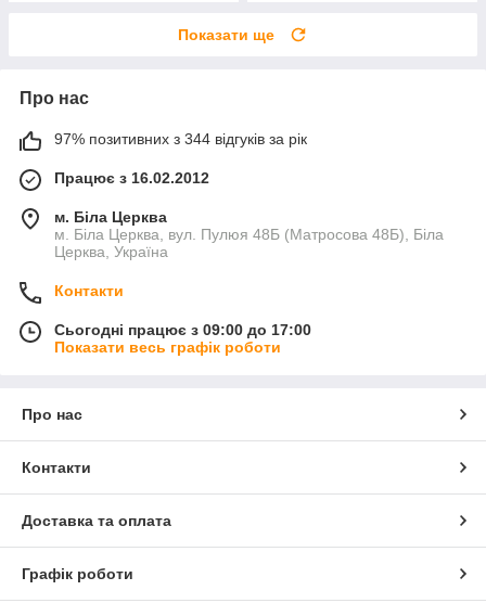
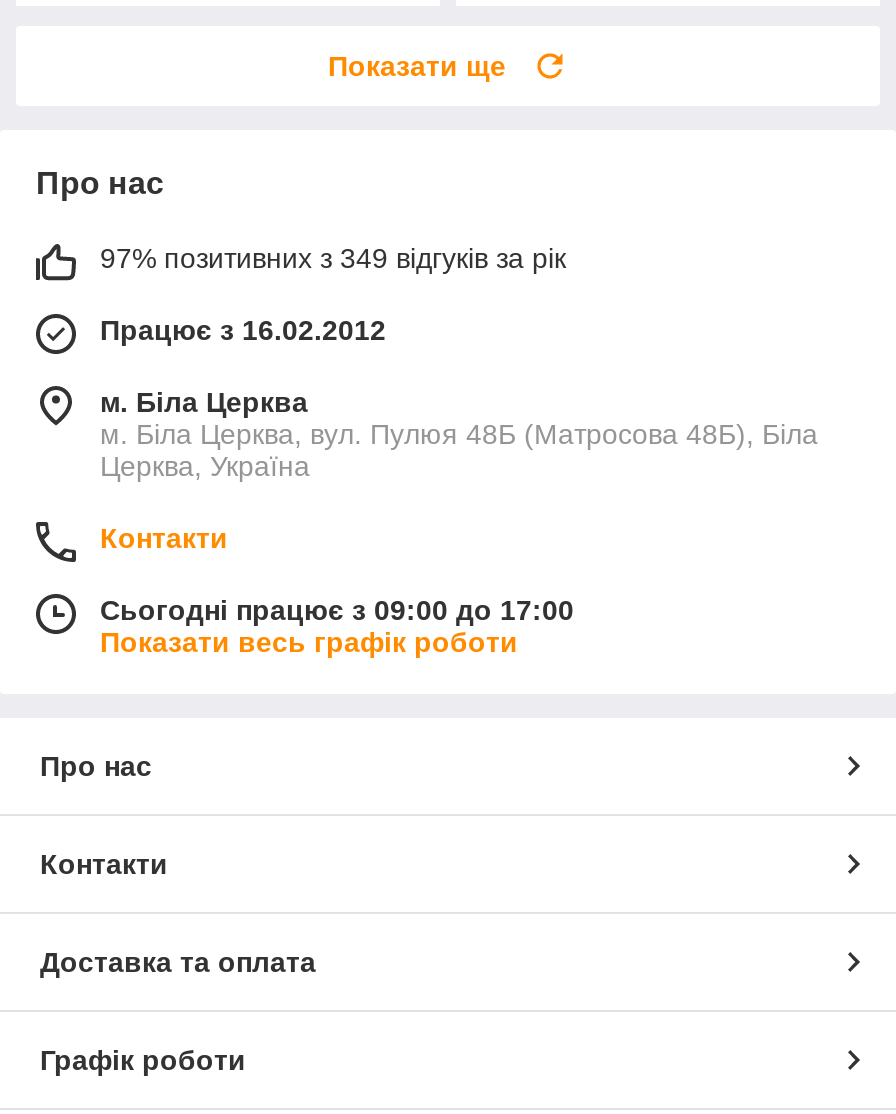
- 97% позитивних з 344 відгуків за рік
+ 97% позитивних з 349 відгуків за рік
